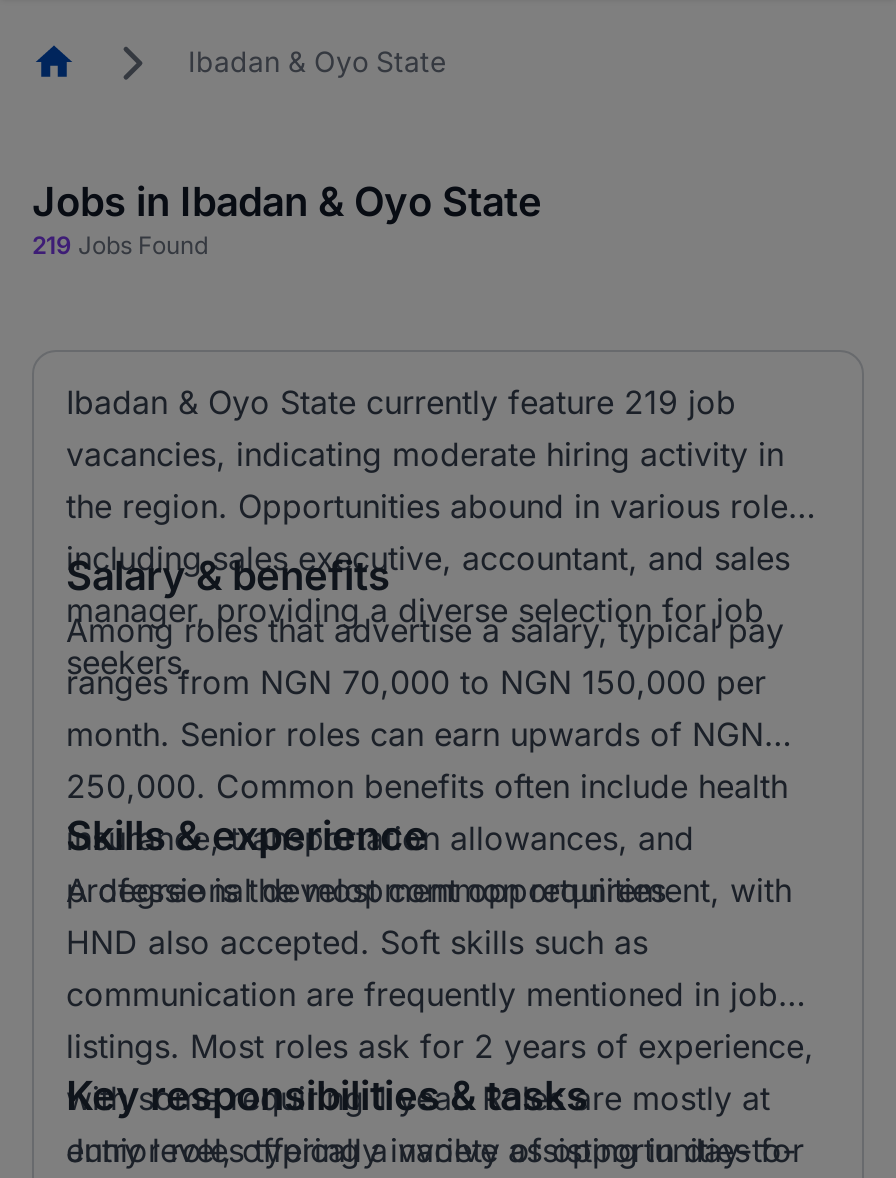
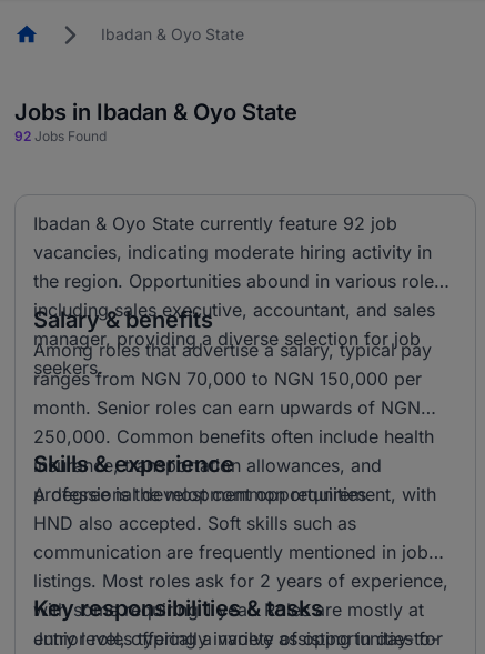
- 219 Jobs Found
+ 92 Jobs Found

- Ibadan & Oyo State currently feature 219 job
+ Ibadan & Oyo State currently feature 92 job
